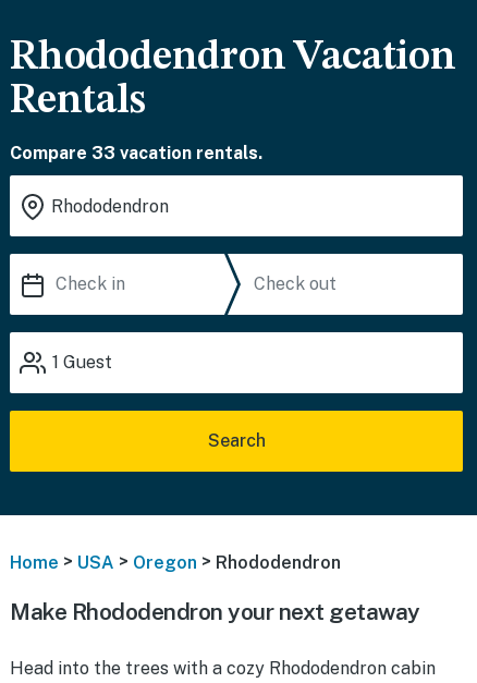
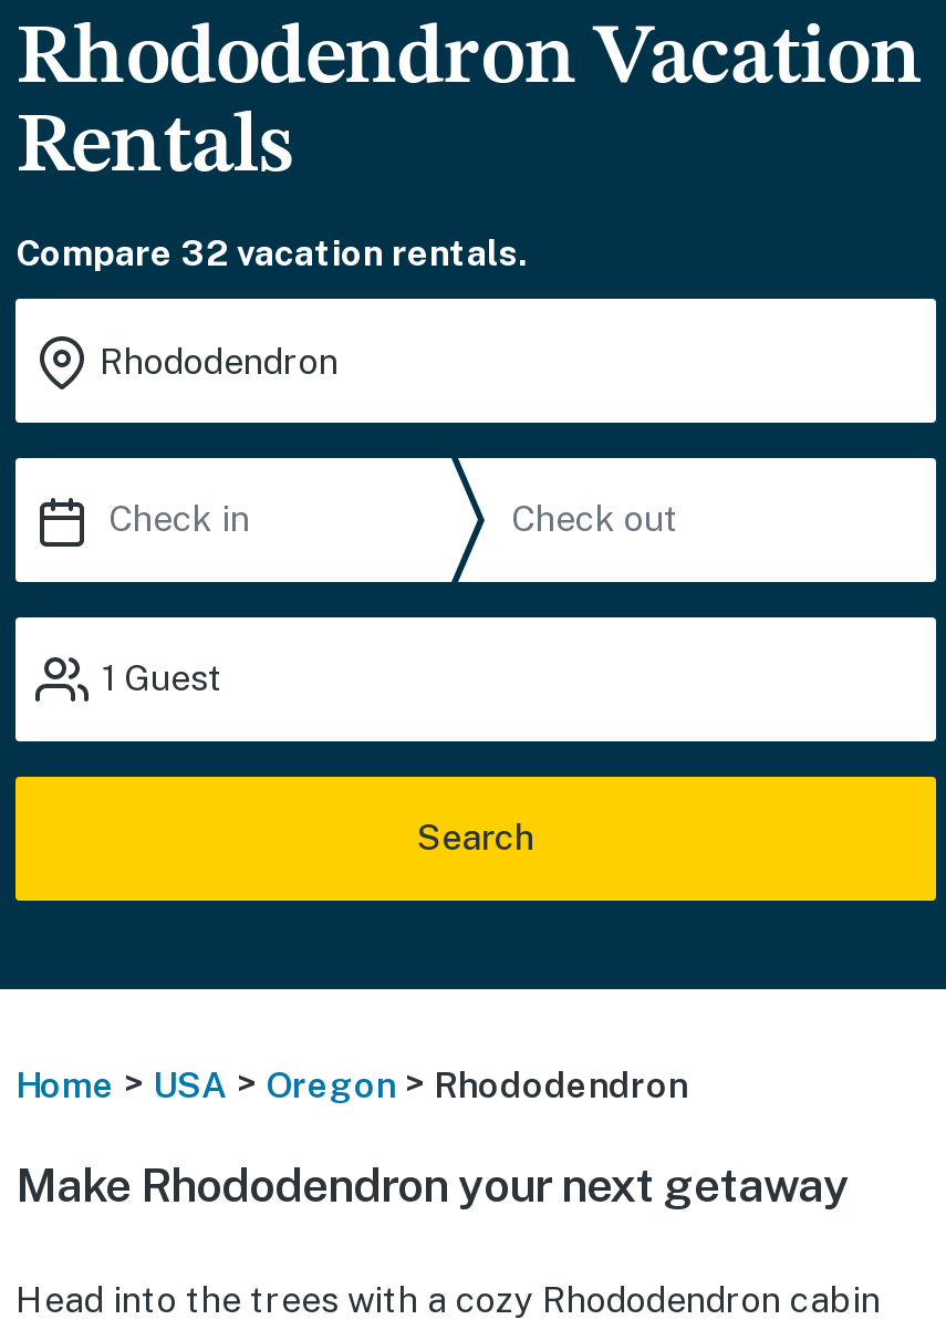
- Compare 33 vacation rentals.
+ Compare 32 vacation rentals.
